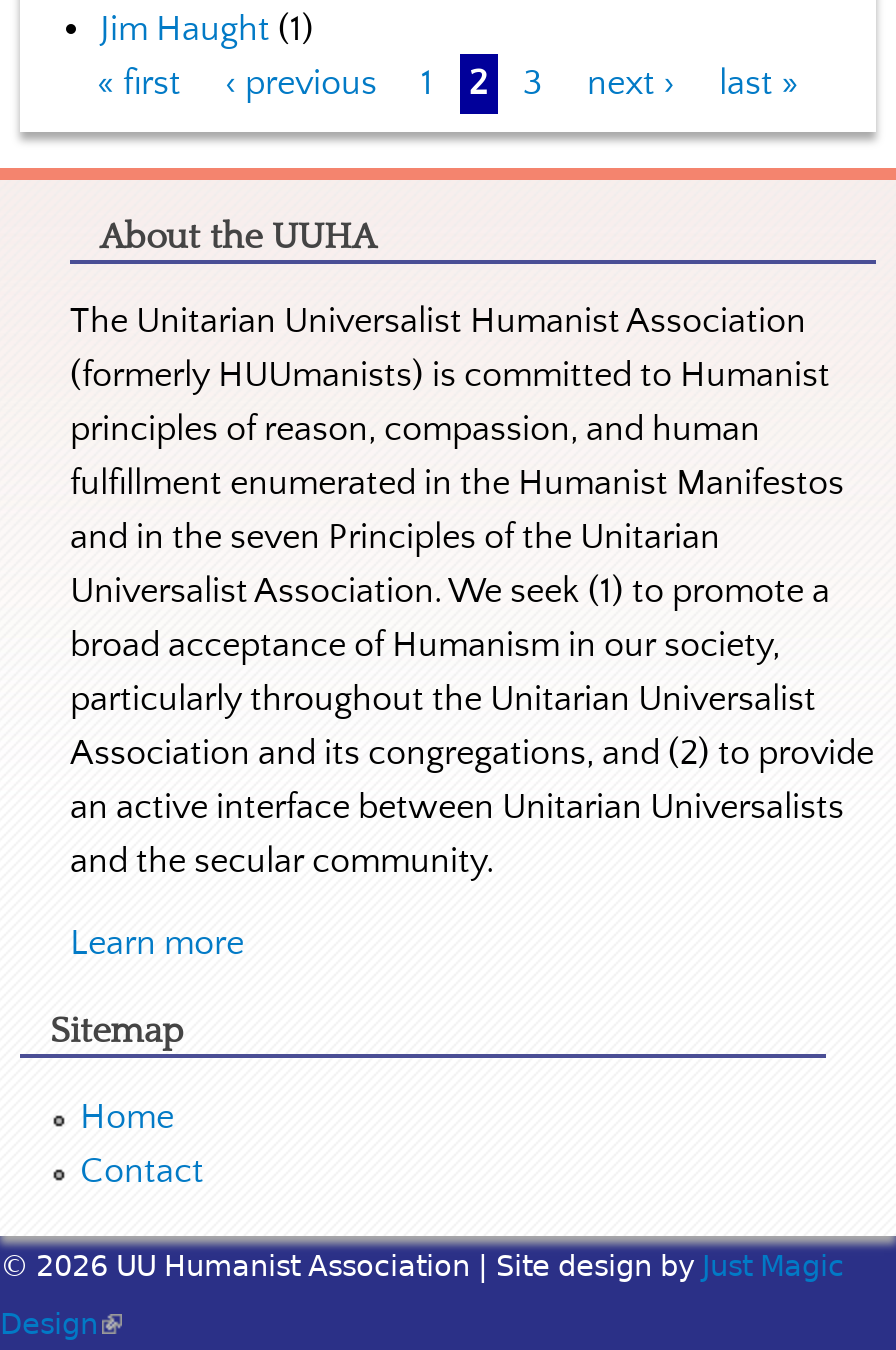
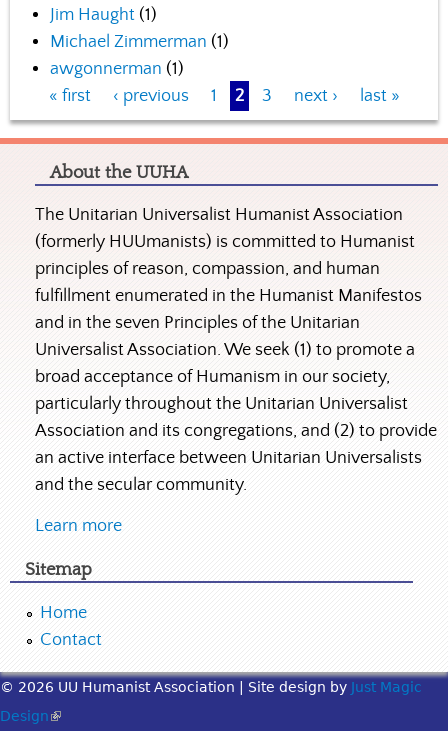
+ Michael Zimmerman (1)
+ awgonnerman (1)
